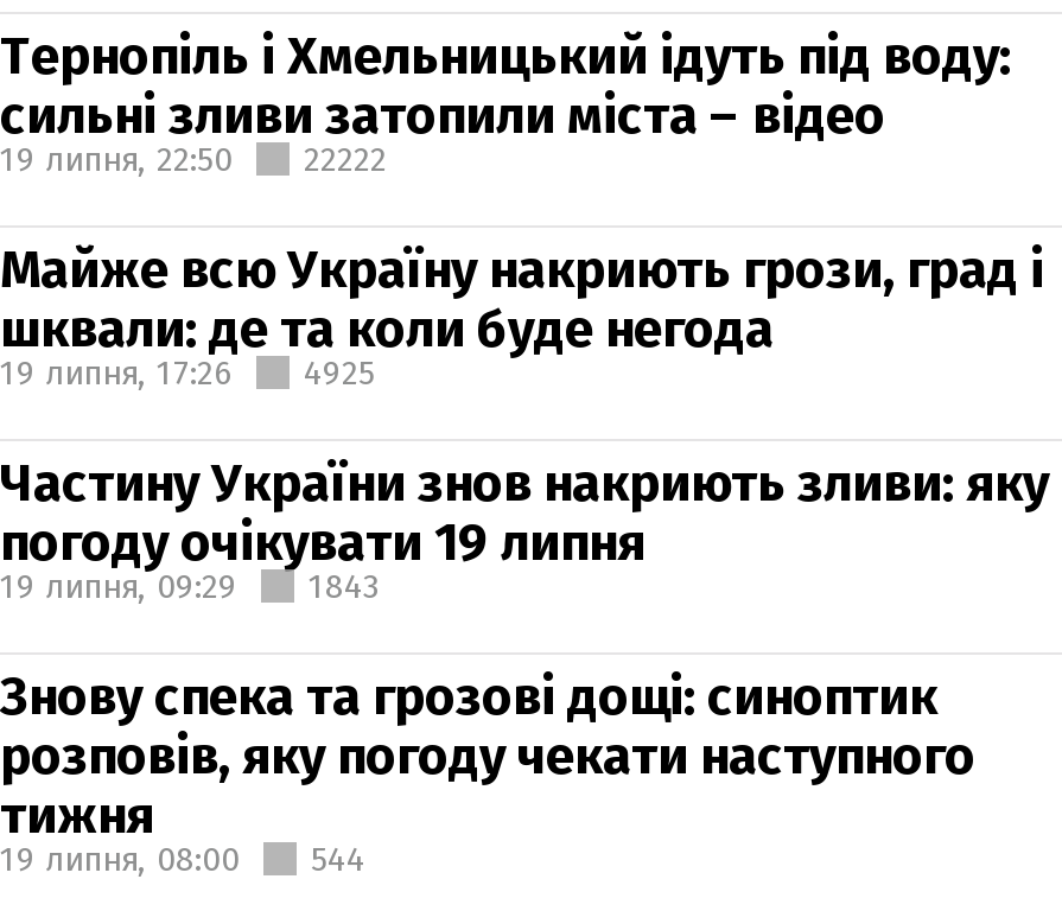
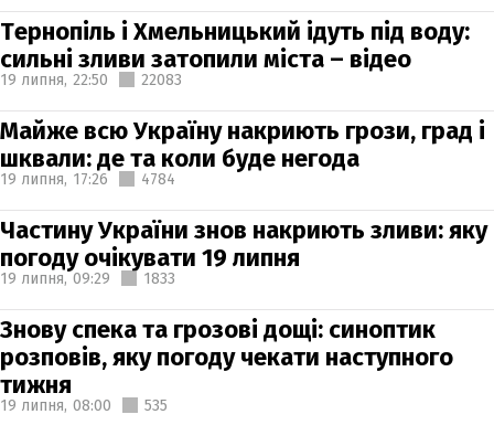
- 19 липня, 22:50 22222
+ 19 липня, 22:50 22083

- 19 липня, 17:26 4925
+ 19 липня, 17:26 4784

- 19 липня, 09:29 1843
+ 19 липня, 09:29 1833

- 19 липня, 08:00 544
+ 19 липня, 08:00 535
